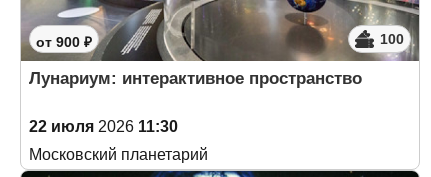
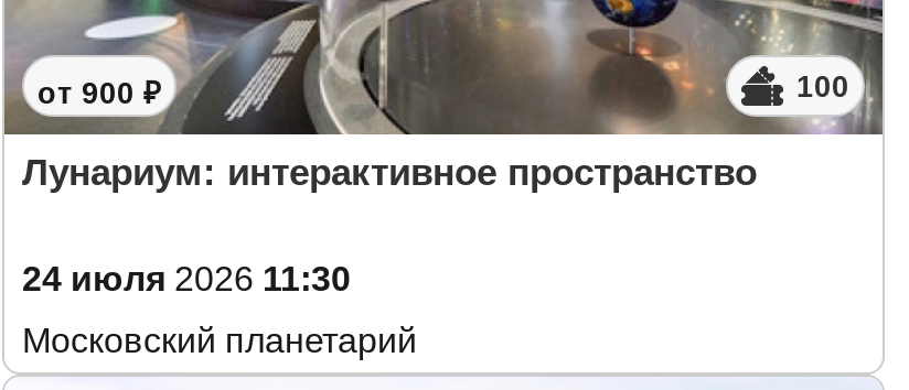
- 22 июля 2026 11:30
+ 24 июля 2026 11:30
